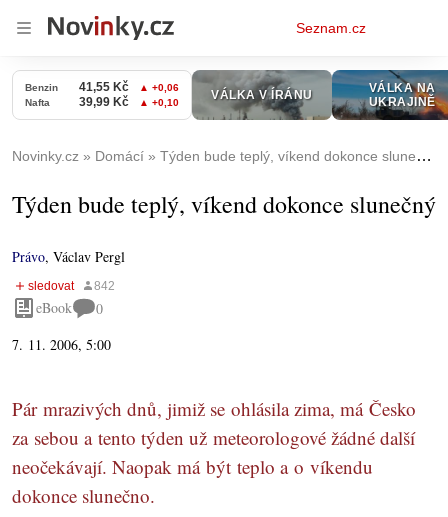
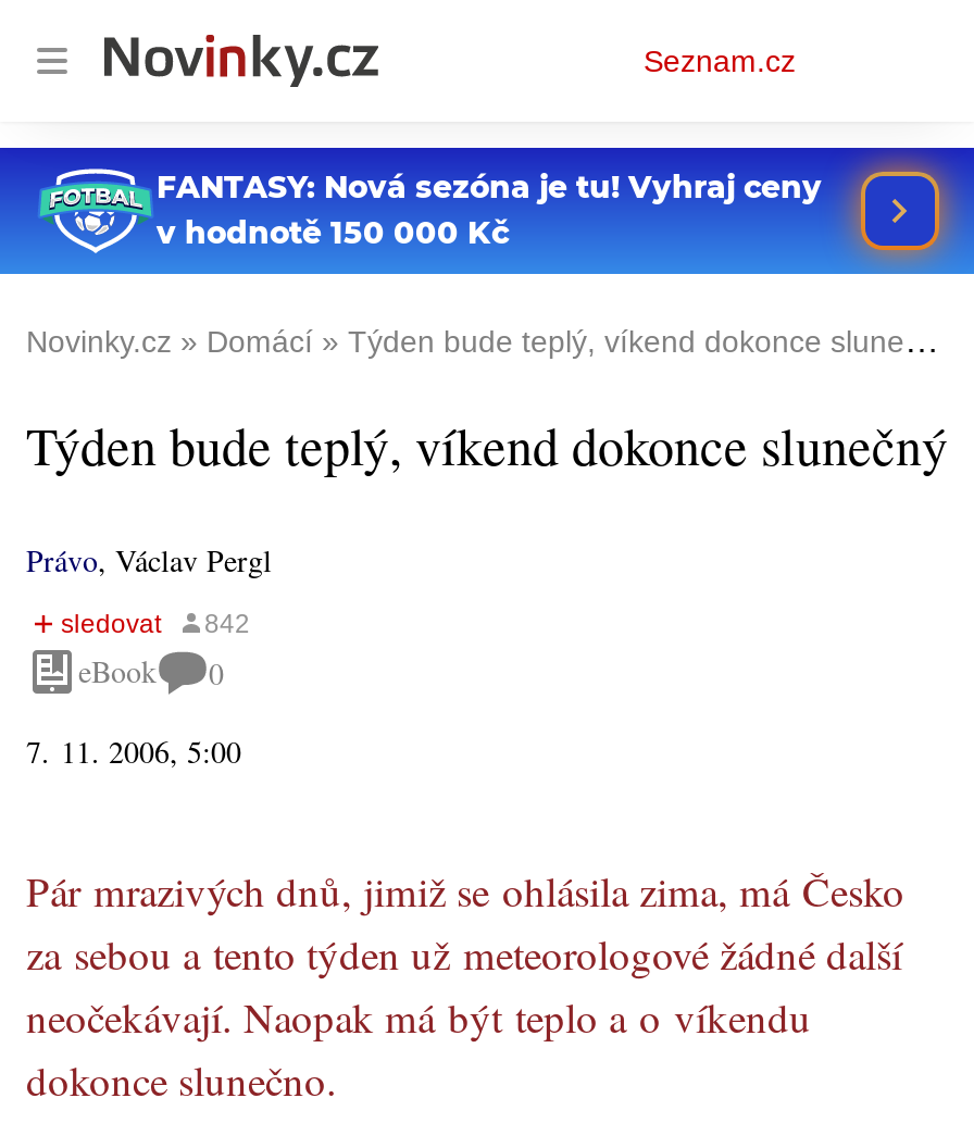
- [image]
+ [image]
